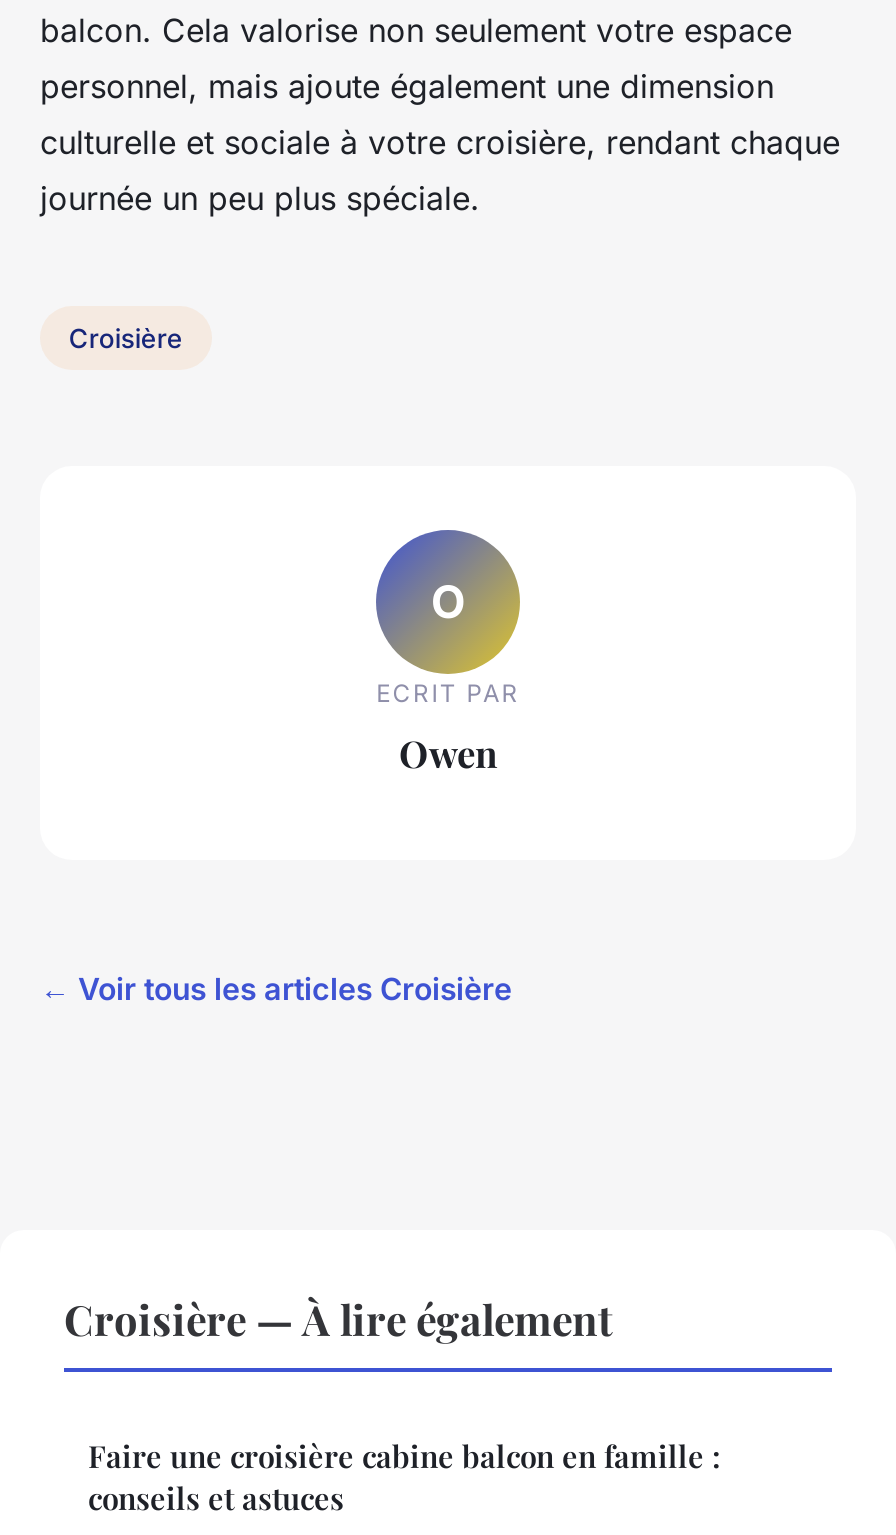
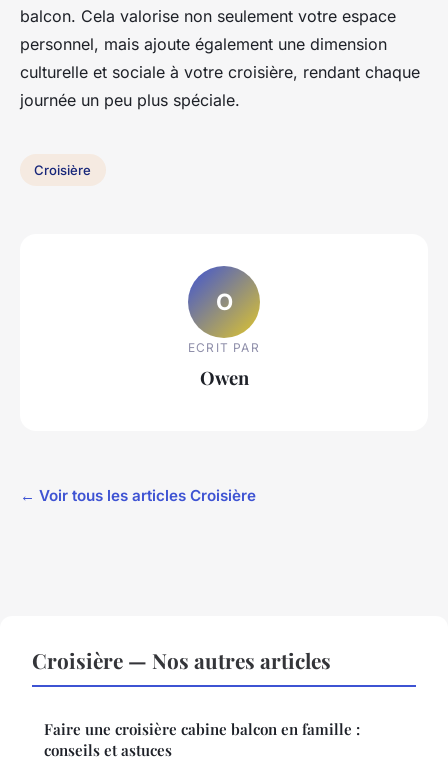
- Croisière — À lire également
+ Croisière — Nos autres articles
